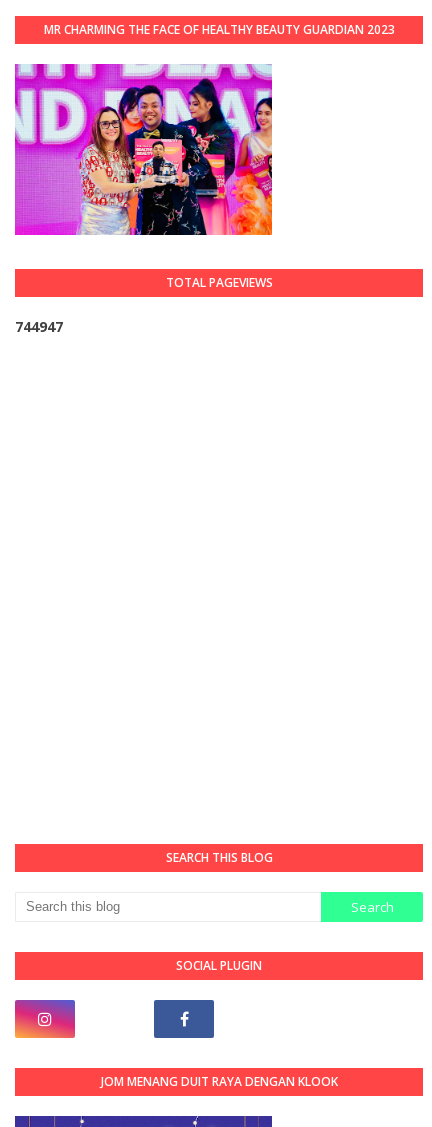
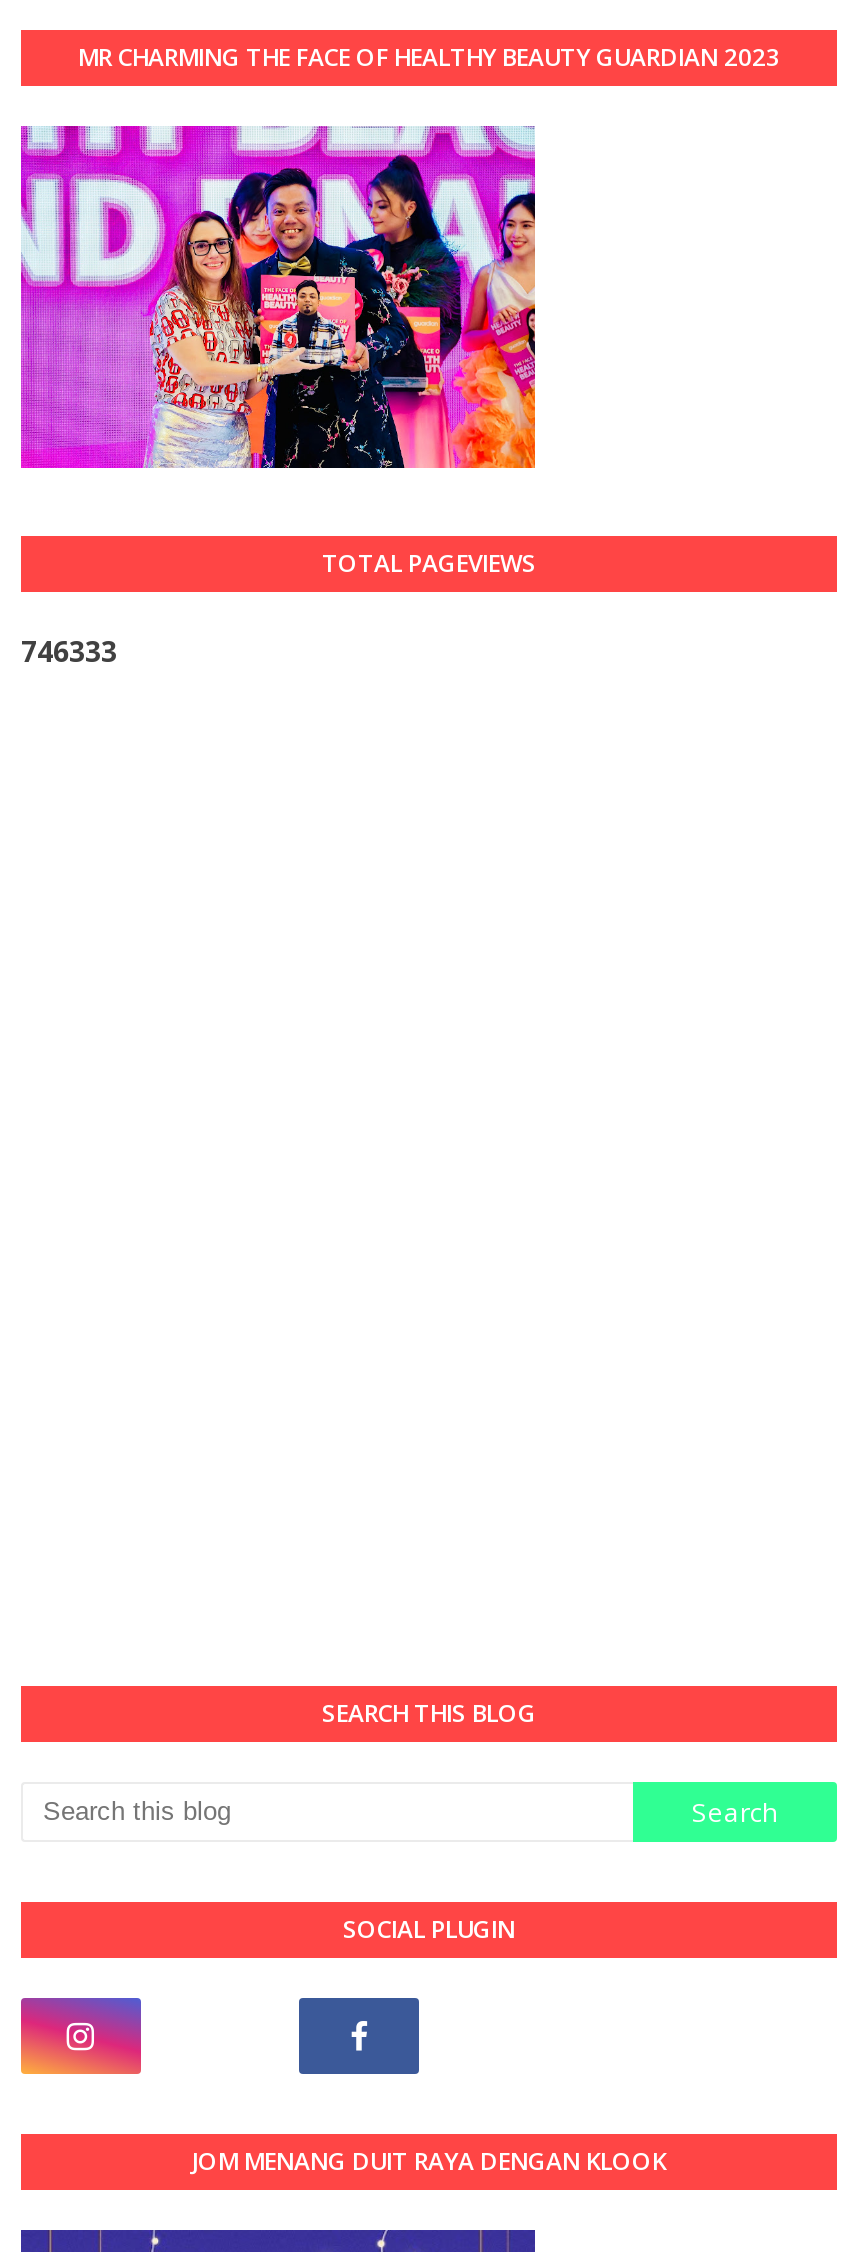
- 744947
+ 746333
